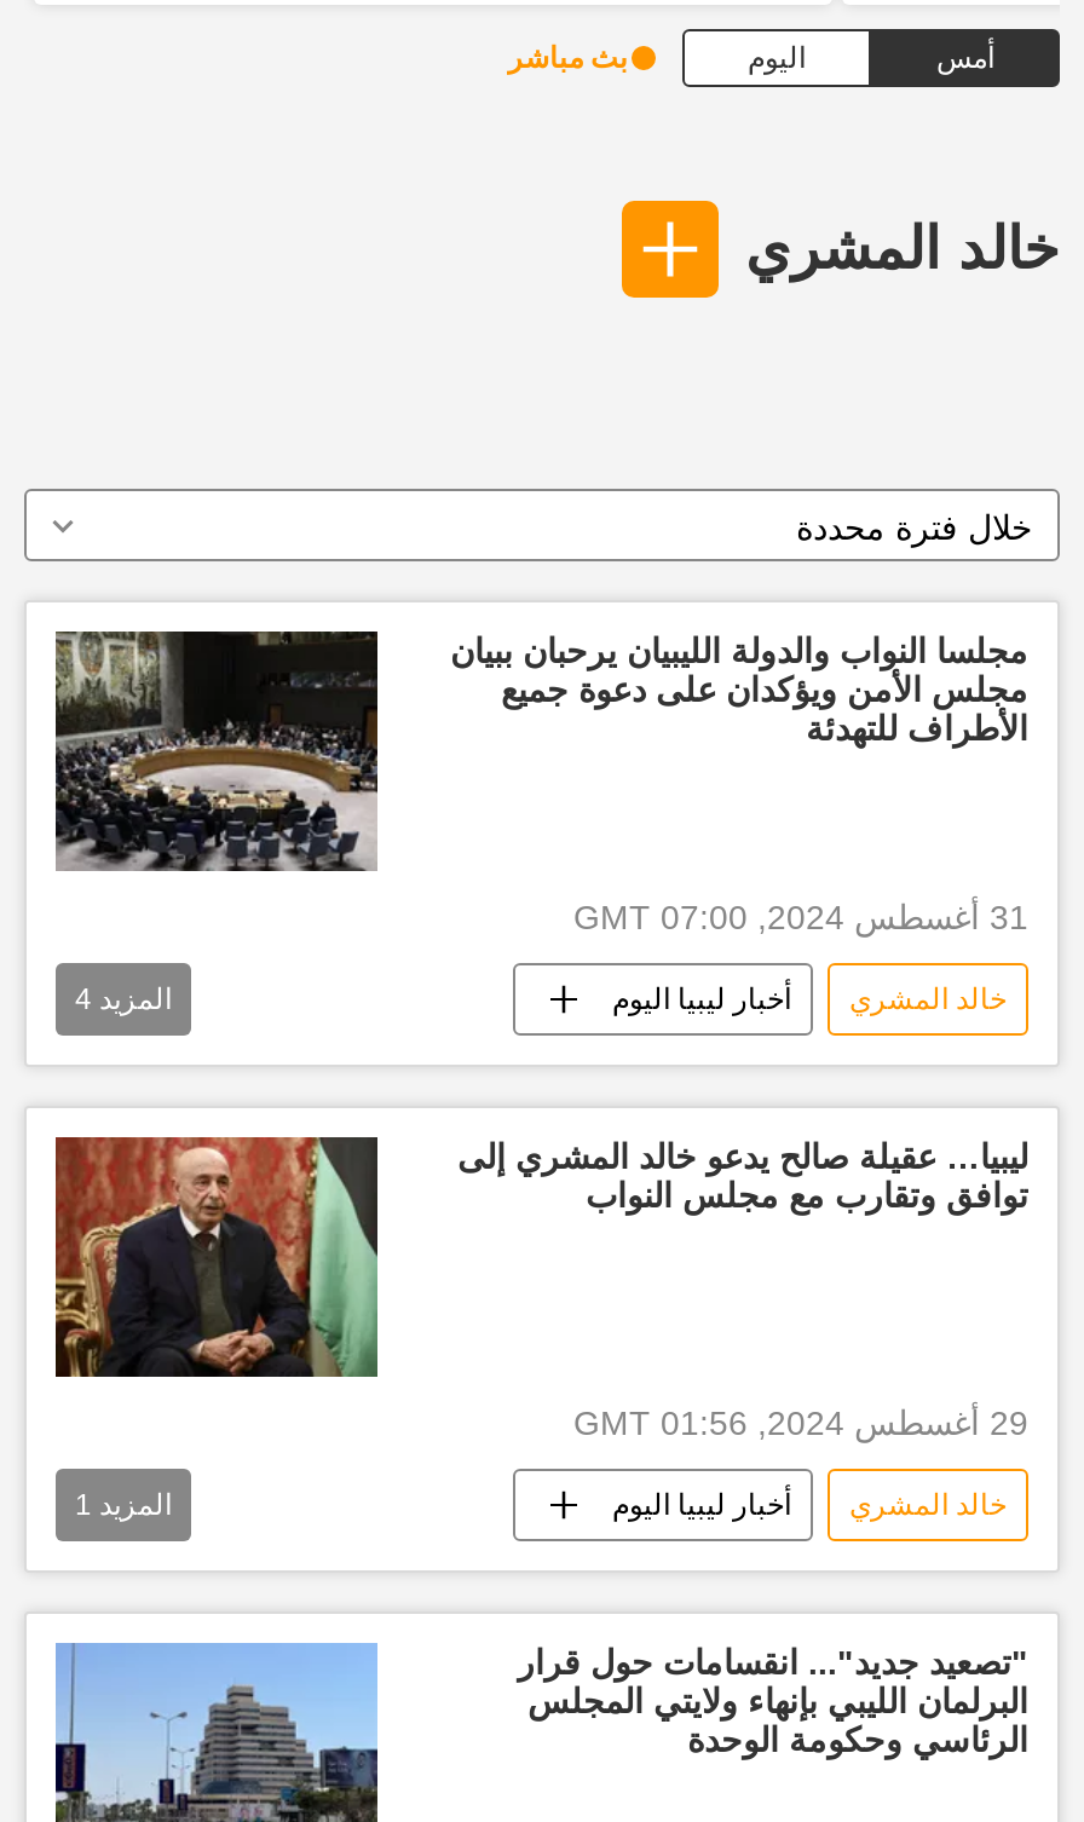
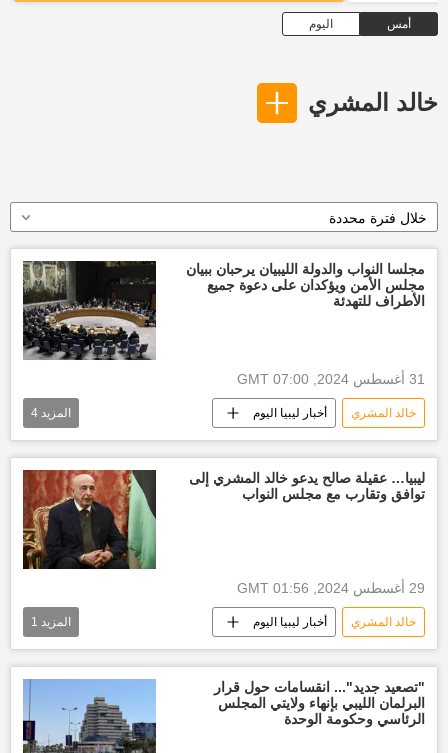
- بث مباشر
